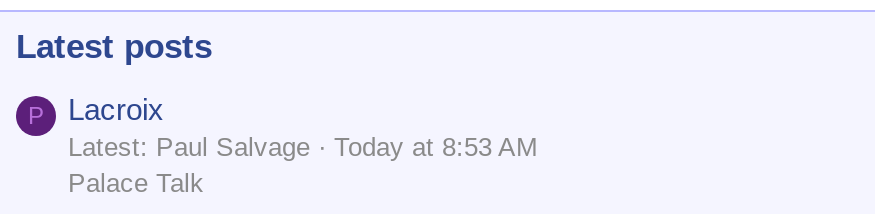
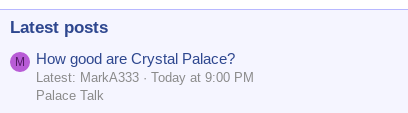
- P
- Lacroix
- Latest: Paul Salvage
- Today at 8:53 AM
+ M
+ How good are Crystal Palace?
+ Latest: MarkA333
+ Today at 9:00 PM
